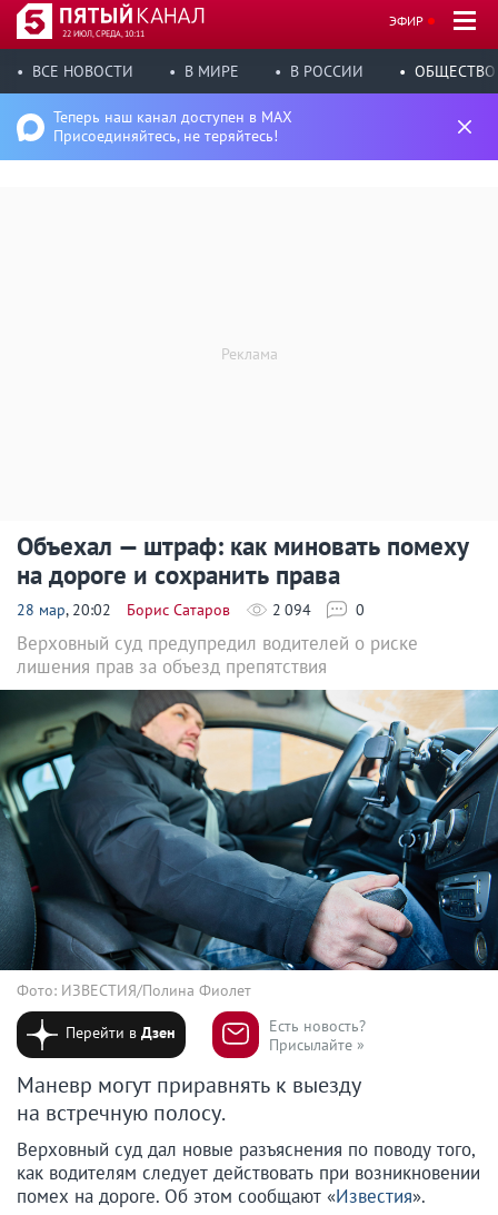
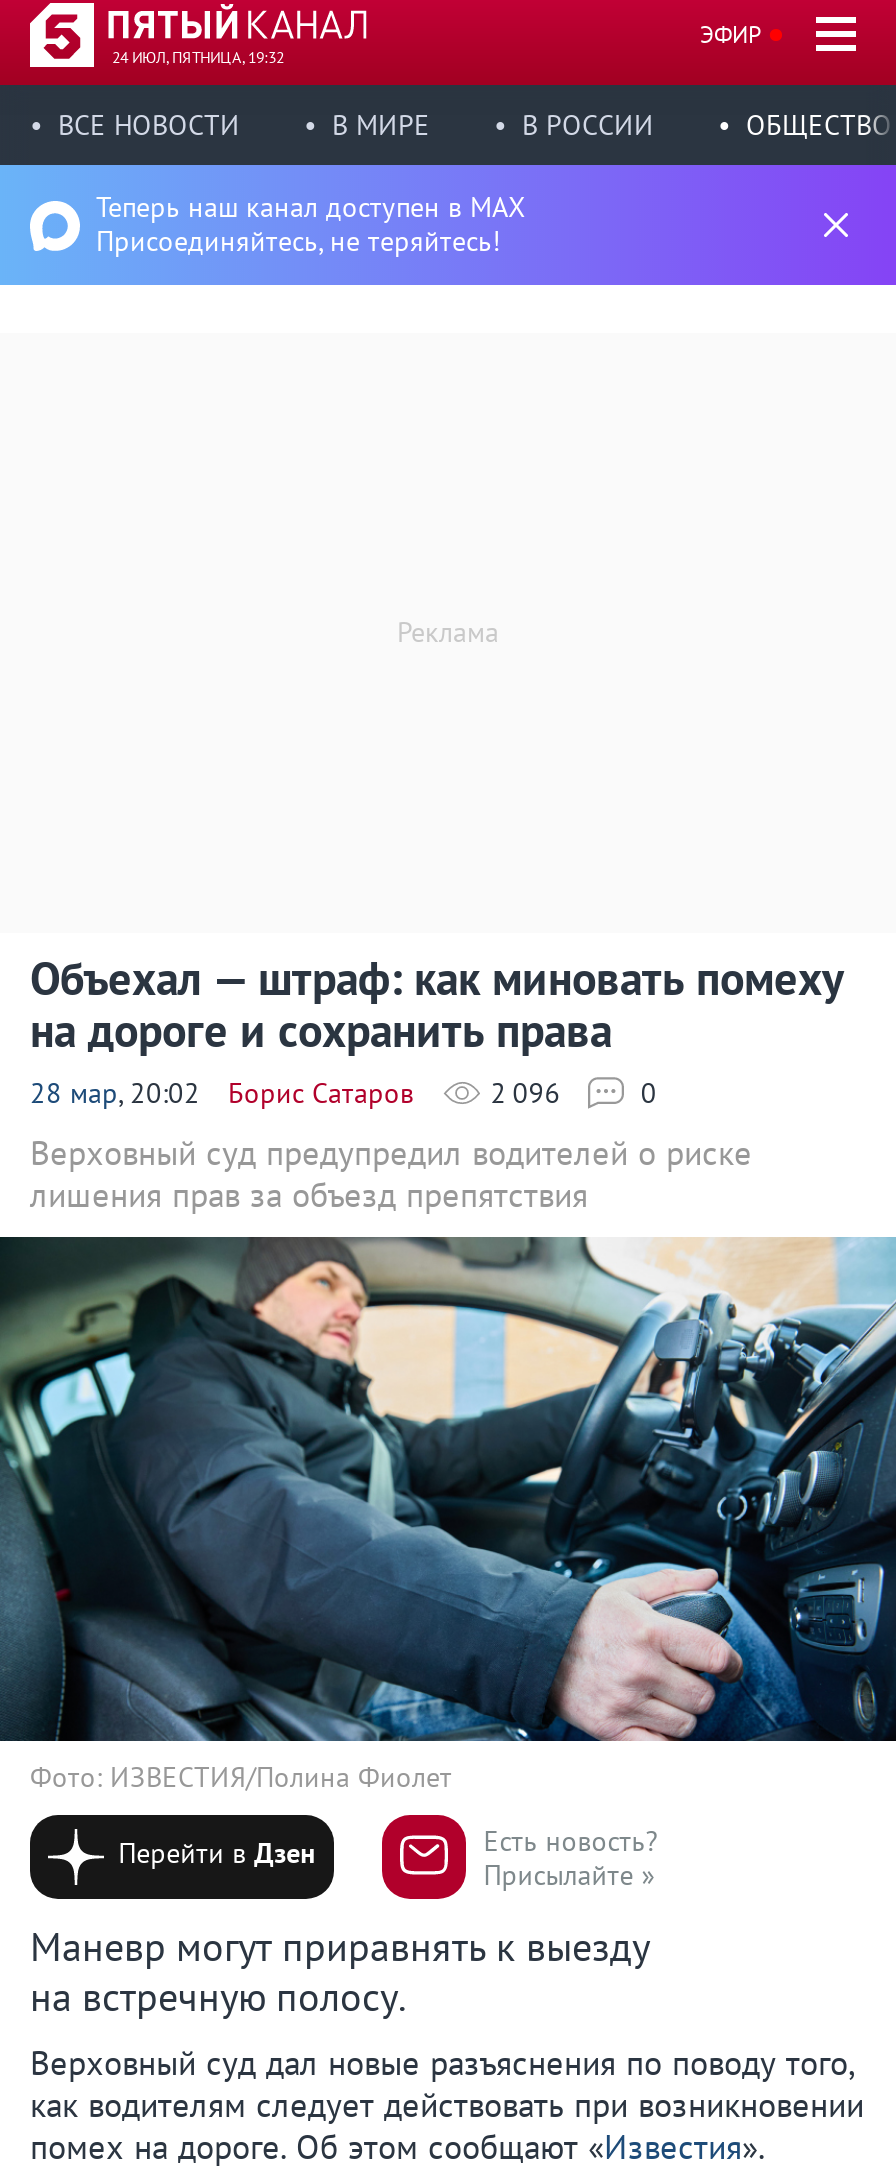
- 22 ИЮЛ, СРЕДА, 10:11
+ 24 ИЮЛ, ПЯТНИЦА, 19:32

- 2 094
+ 2 096
